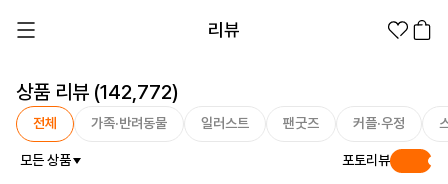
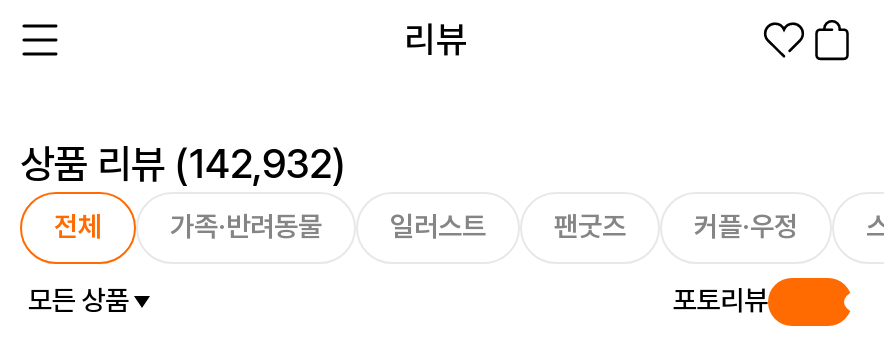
- 상품 리뷰 (142,772)
+ 상품 리뷰 (142,932)
